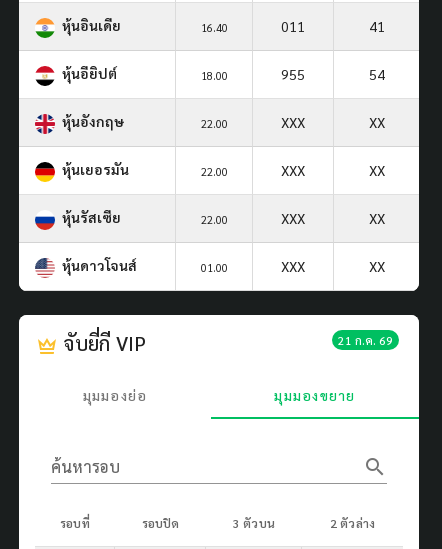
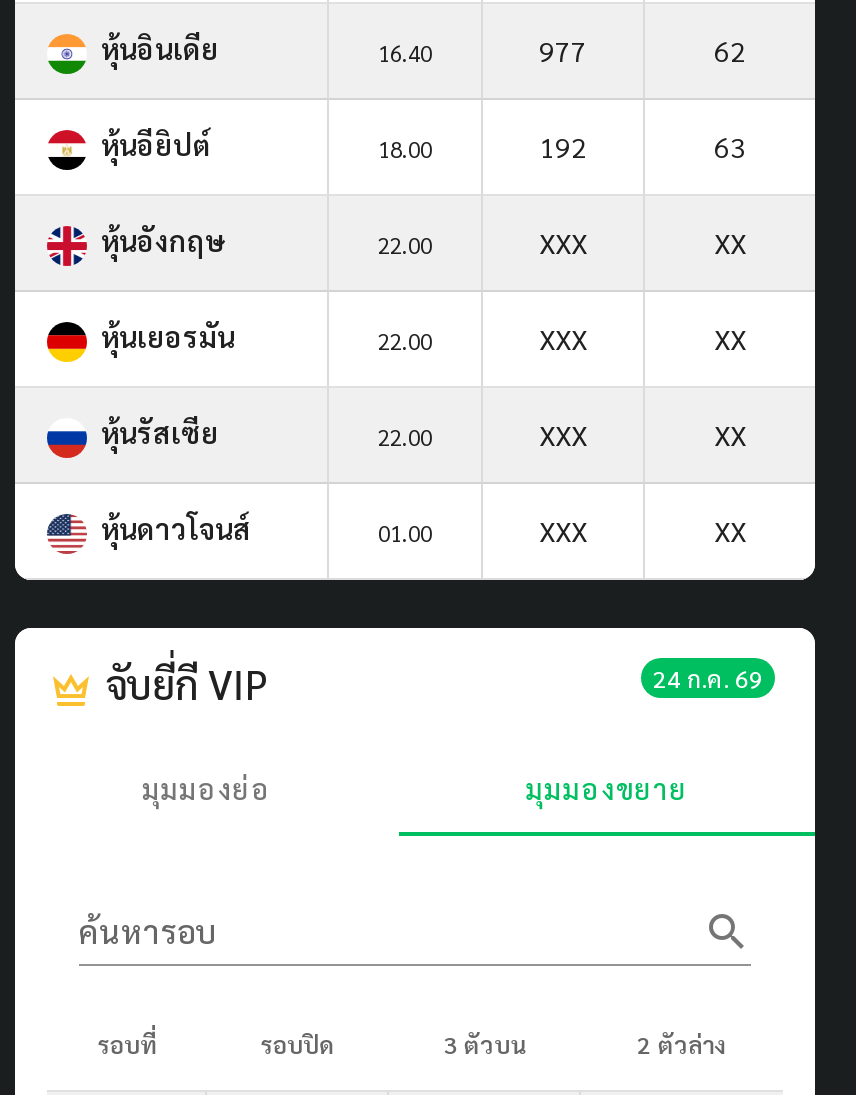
- 011
+ 977

- 41
+ 62

- 955
+ 192

- 54
+ 63

- 21 ก.ค. 69
+ 24 ก.ค. 69
